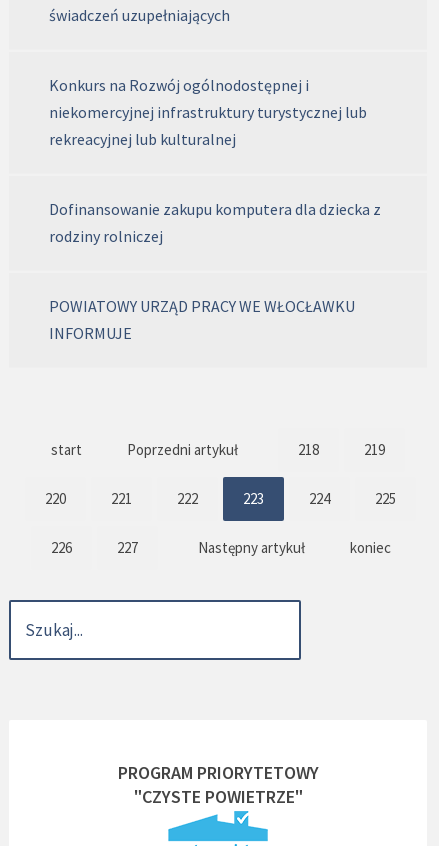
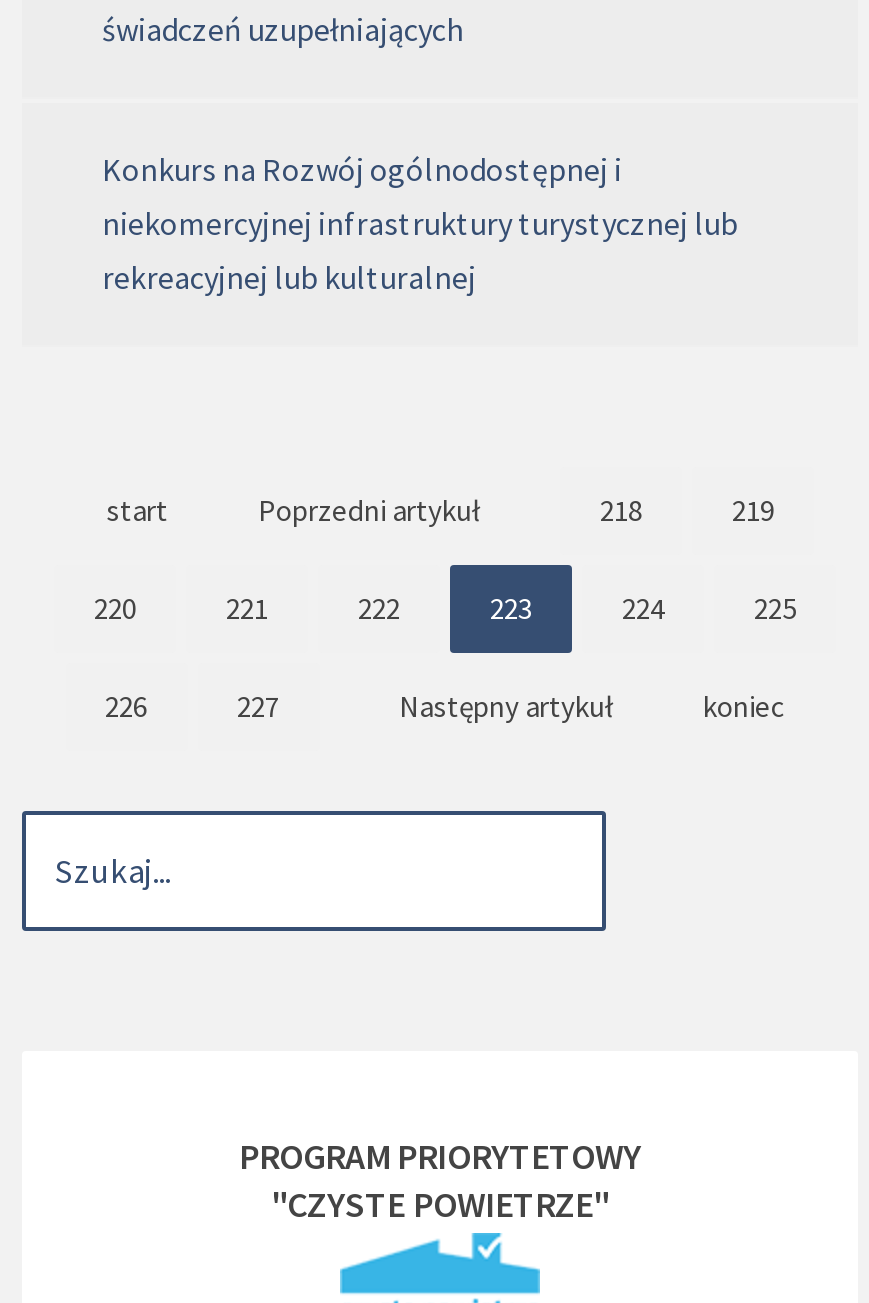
- Dofinansowanie zakupu komputera dla dziecka z
- rodziny rolniczej
- POWIATOWY URZĄD PRACY WE WŁOCŁAWKU
- INFORMUJE
